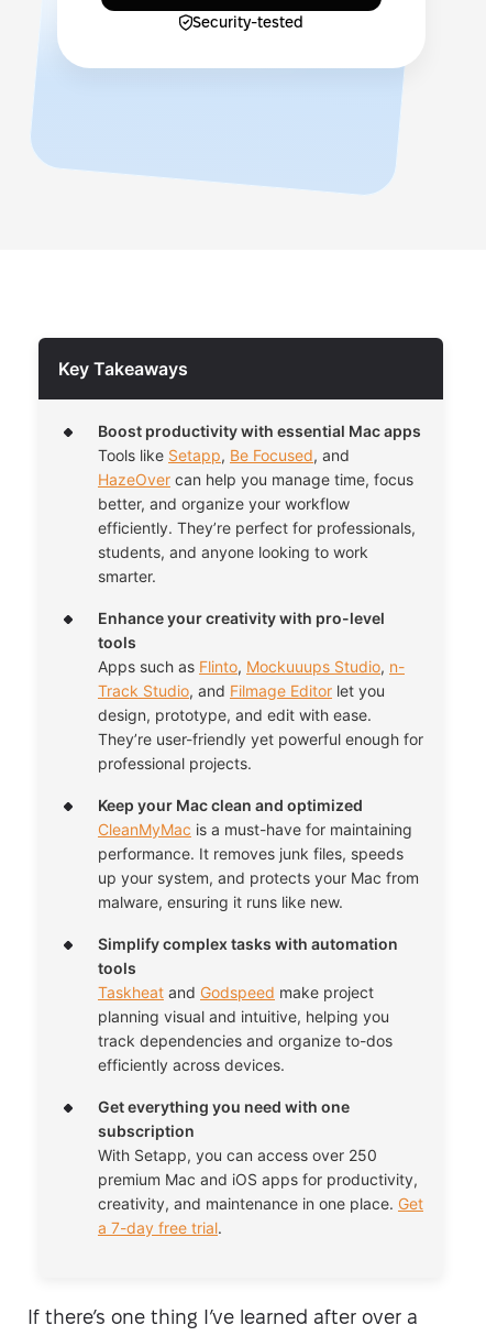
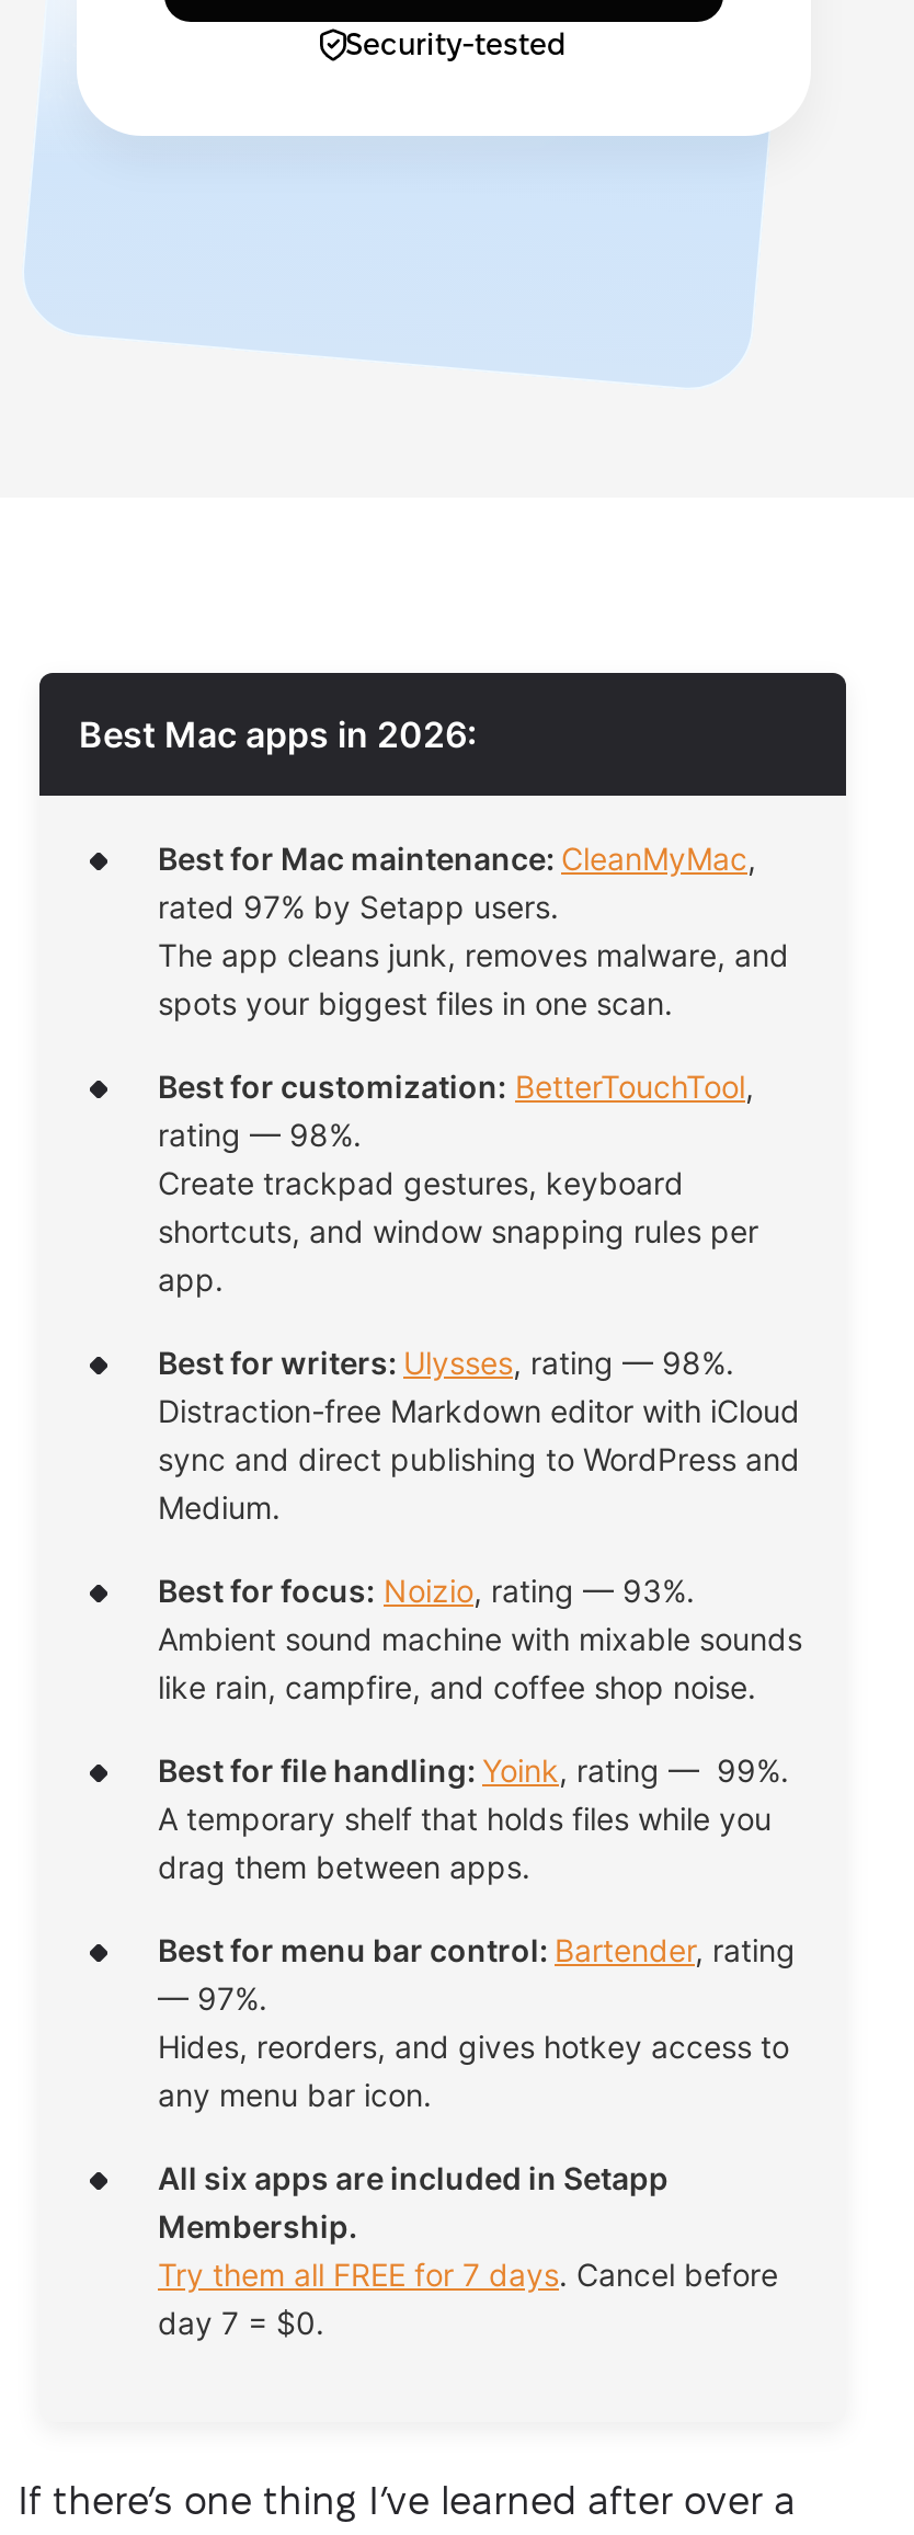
- Key Takeaways
- Boost productivity with essential Mac apps
- Tools like Setapp, Be Focused, and
- HazeOver can help you manage time, focus
- better, and organize your workflow
- efficiently. They’re perfect for professionals,
- students, and anyone looking to work
- smarter.
- Enhance your creativity with pro-level
- tools
- Apps such as Flinto, Mockuuups Studio, n-
- Track Studio, and Filmage Editor let you
- design, prototype, and edit with ease.
- They’re user-friendly yet powerful enough for
- professional projects.
- Keep your Mac clean and optimized
- CleanMyMac is a must-have for maintaining
- performance. It removes junk files, speeds
- up your system, and protects your Mac from
- malware, ensuring it runs like new.
- Simplify complex tasks with automation
- tools
- Taskheat and Godspeed make project
- planning visual and intuitive, helping you
- track dependencies and organize to-dos
- efficiently across devices.
- Get everything you need with one
- subscription
- With Setapp, you can access over 250
- premium Mac and iOS apps for productivity,
- creativity, and maintenance in one place. Get
- a 7-day free trial.
+ Best Mac apps in 2026:
+ Best for Mac maintenance: CleanMyMac,
+ rated 97% by Setapp users.
+ The app cleans junk, removes malware, and
+ spots your biggest files in one scan.
+ Best for customization: BetterTouchTool,
+ rating — 98%.
+ Create trackpad gestures, keyboard
+ shortcuts, and window snapping rules per
+ app.
+ Best for writers: Ulysses, rating — 98%.
+ Distraction-free Markdown editor with iCloud
+ sync and direct publishing to WordPress and
+ Medium.
+ Best for focus: Noizio, rating — 93%.
+ Ambient sound machine with mixable sounds
+ like rain, campfire, and coffee shop noise.
+ Best for file handling: Yoink, rating — 99%.
+ A temporary shelf that holds files while you
+ drag them between apps.
+ Best for menu bar control: Bartender, rating
+ — 97%.
+ Hides, reorders, and gives hotkey access to
+ any menu bar icon.
+ All six apps are included in Setapp
+ Membership.
+ Try them all FREE for 7 days. Cancel before
+ day 7 = $0.
